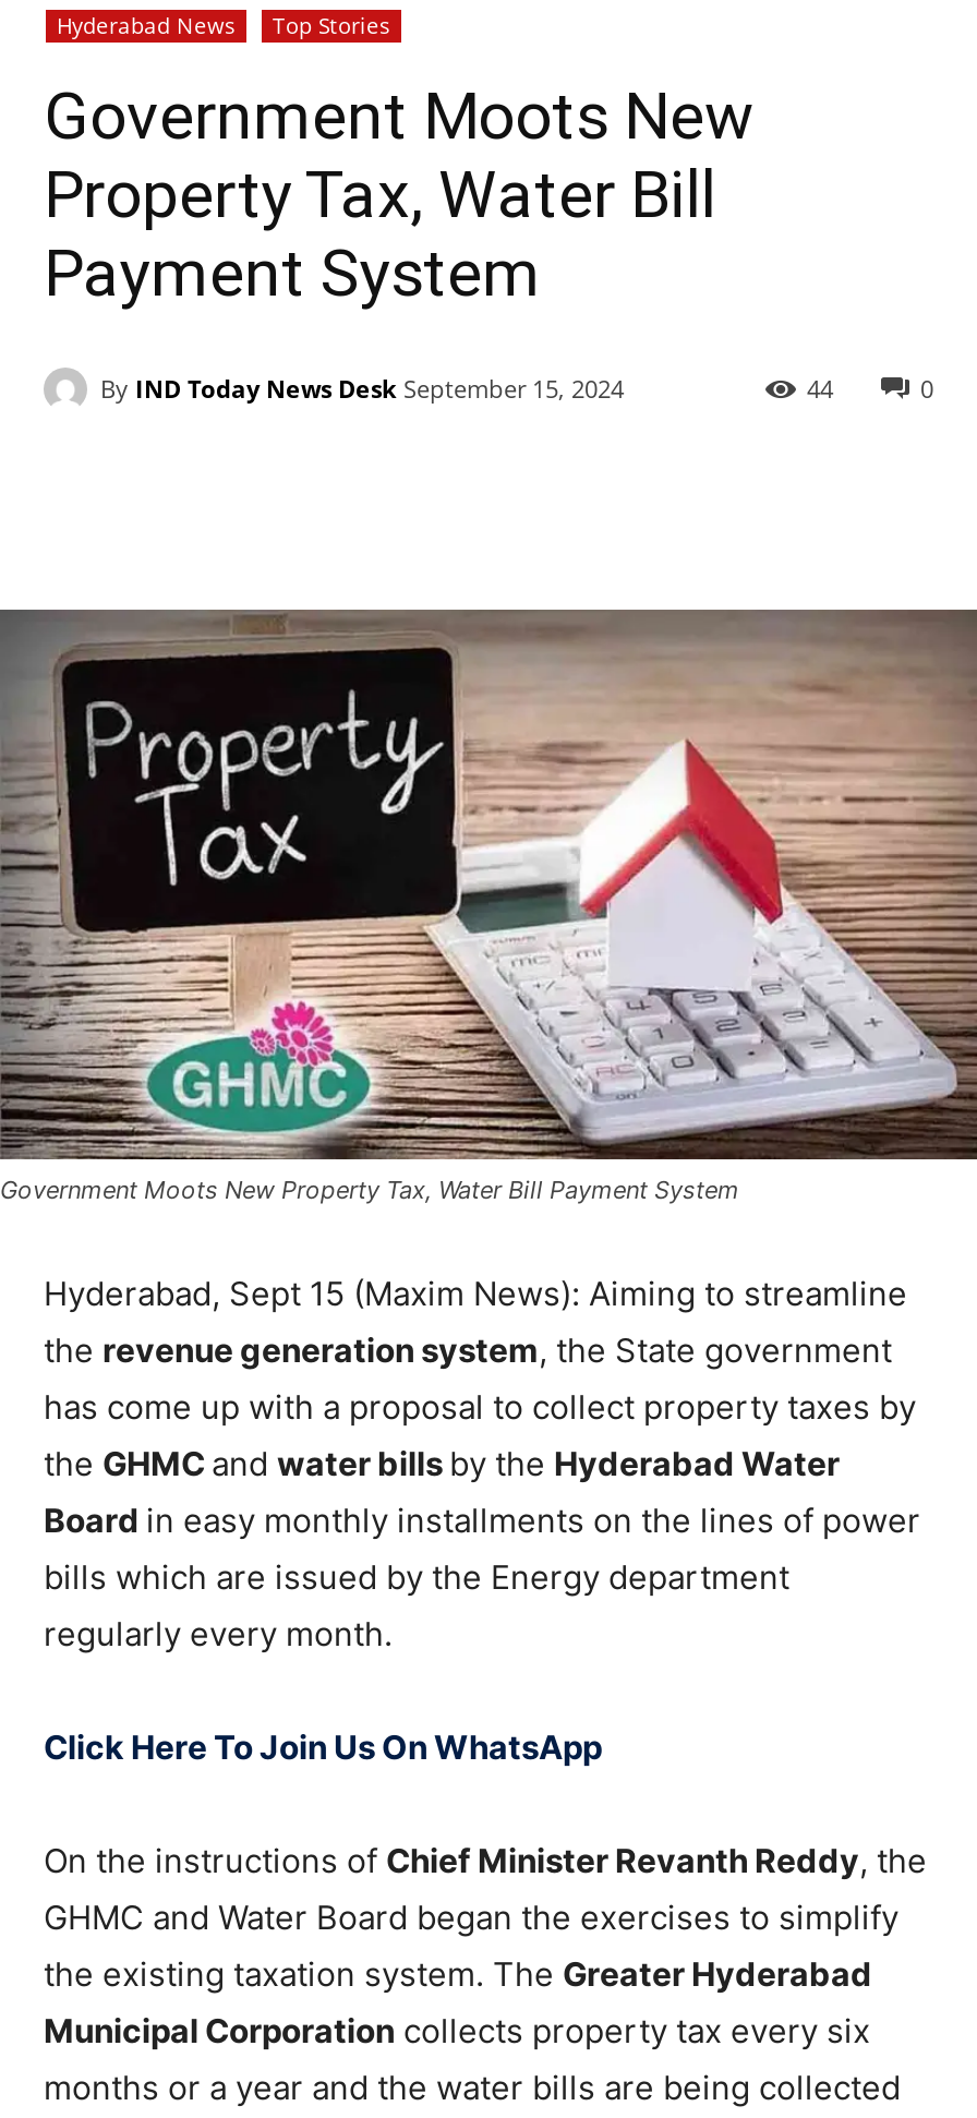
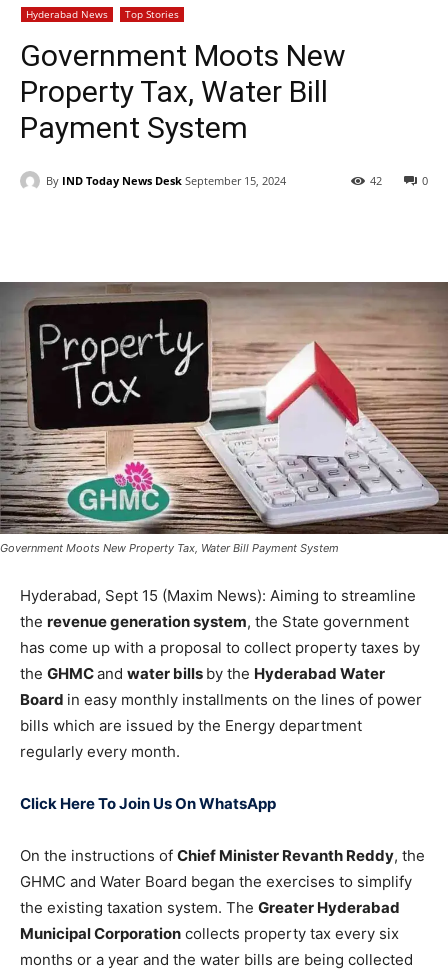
- 44
+ 42
